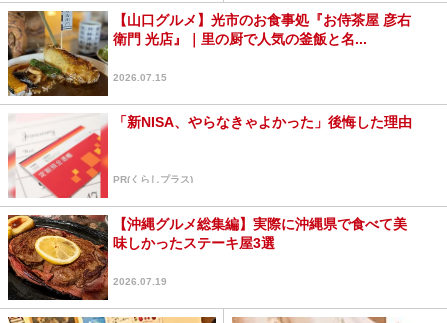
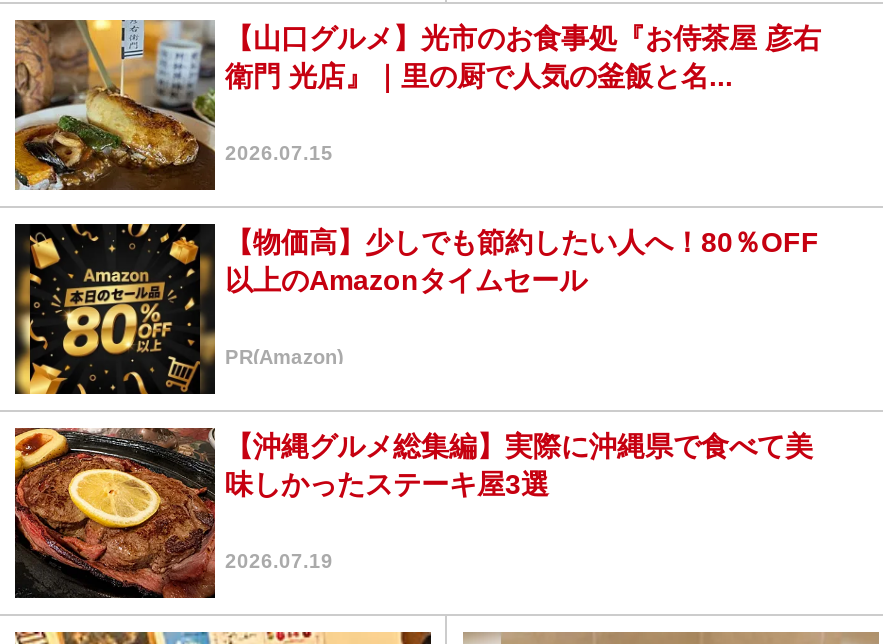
- [image]
- 「新NISA、やらなきゃよかった」後悔した理由
+ [image]
+ 【物価高】少しでも節約したい人へ！80％OFF
+ 以上のAmazonタイムセール

- PR(くらしプラス)
+ PR(Amazon)
